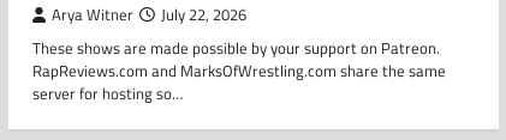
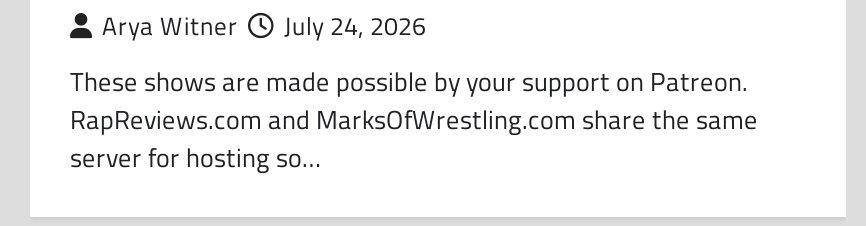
- Arya Witner July 22, 2026
+ Arya Witner July 24, 2026
